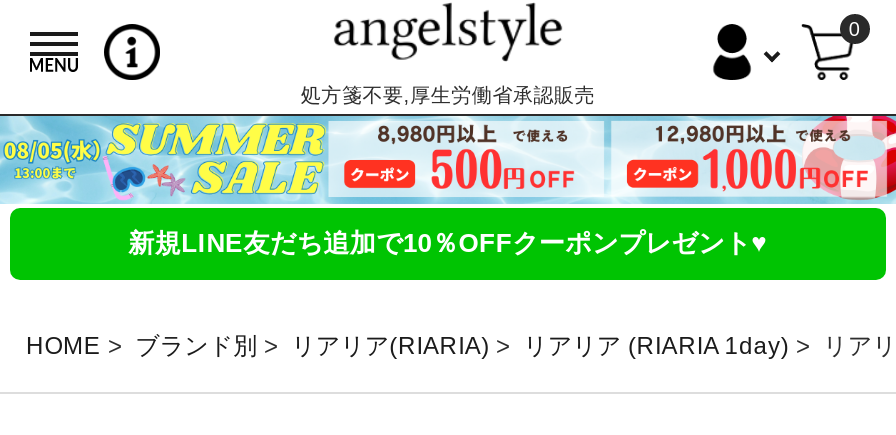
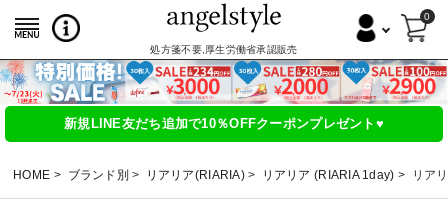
- [image]
+ [image]
